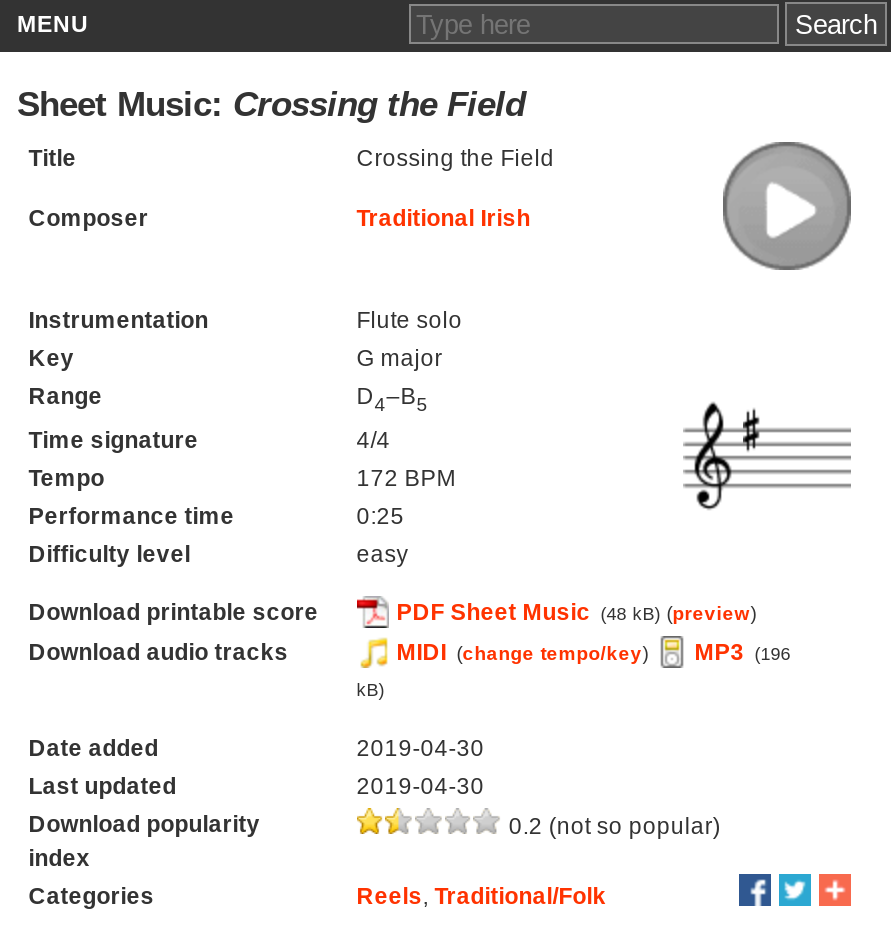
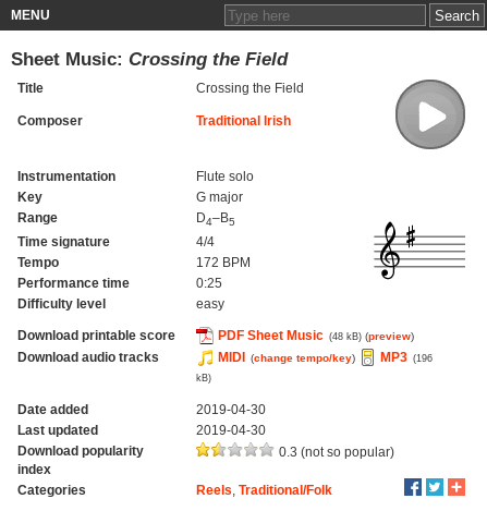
- 0.2 (not so popular)
+ 0.3 (not so popular)
